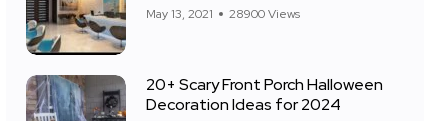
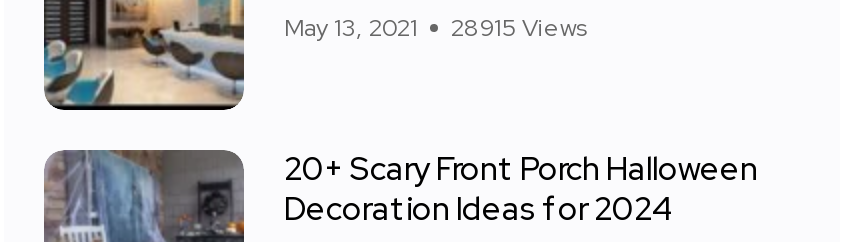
- May 13, 2021 28900 Views
+ May 13, 2021 28915 Views
